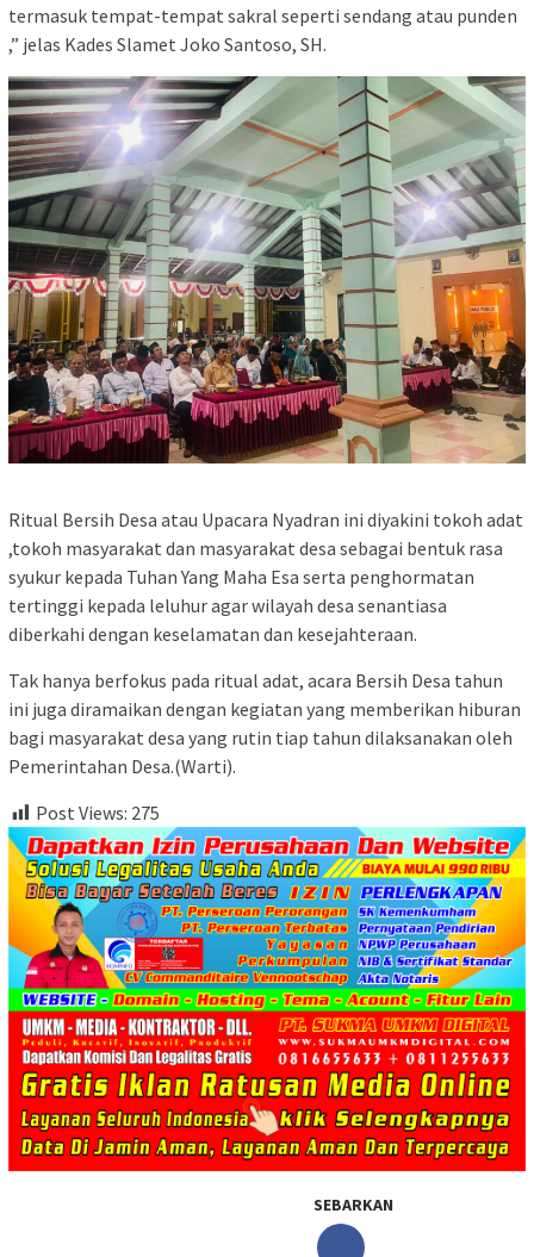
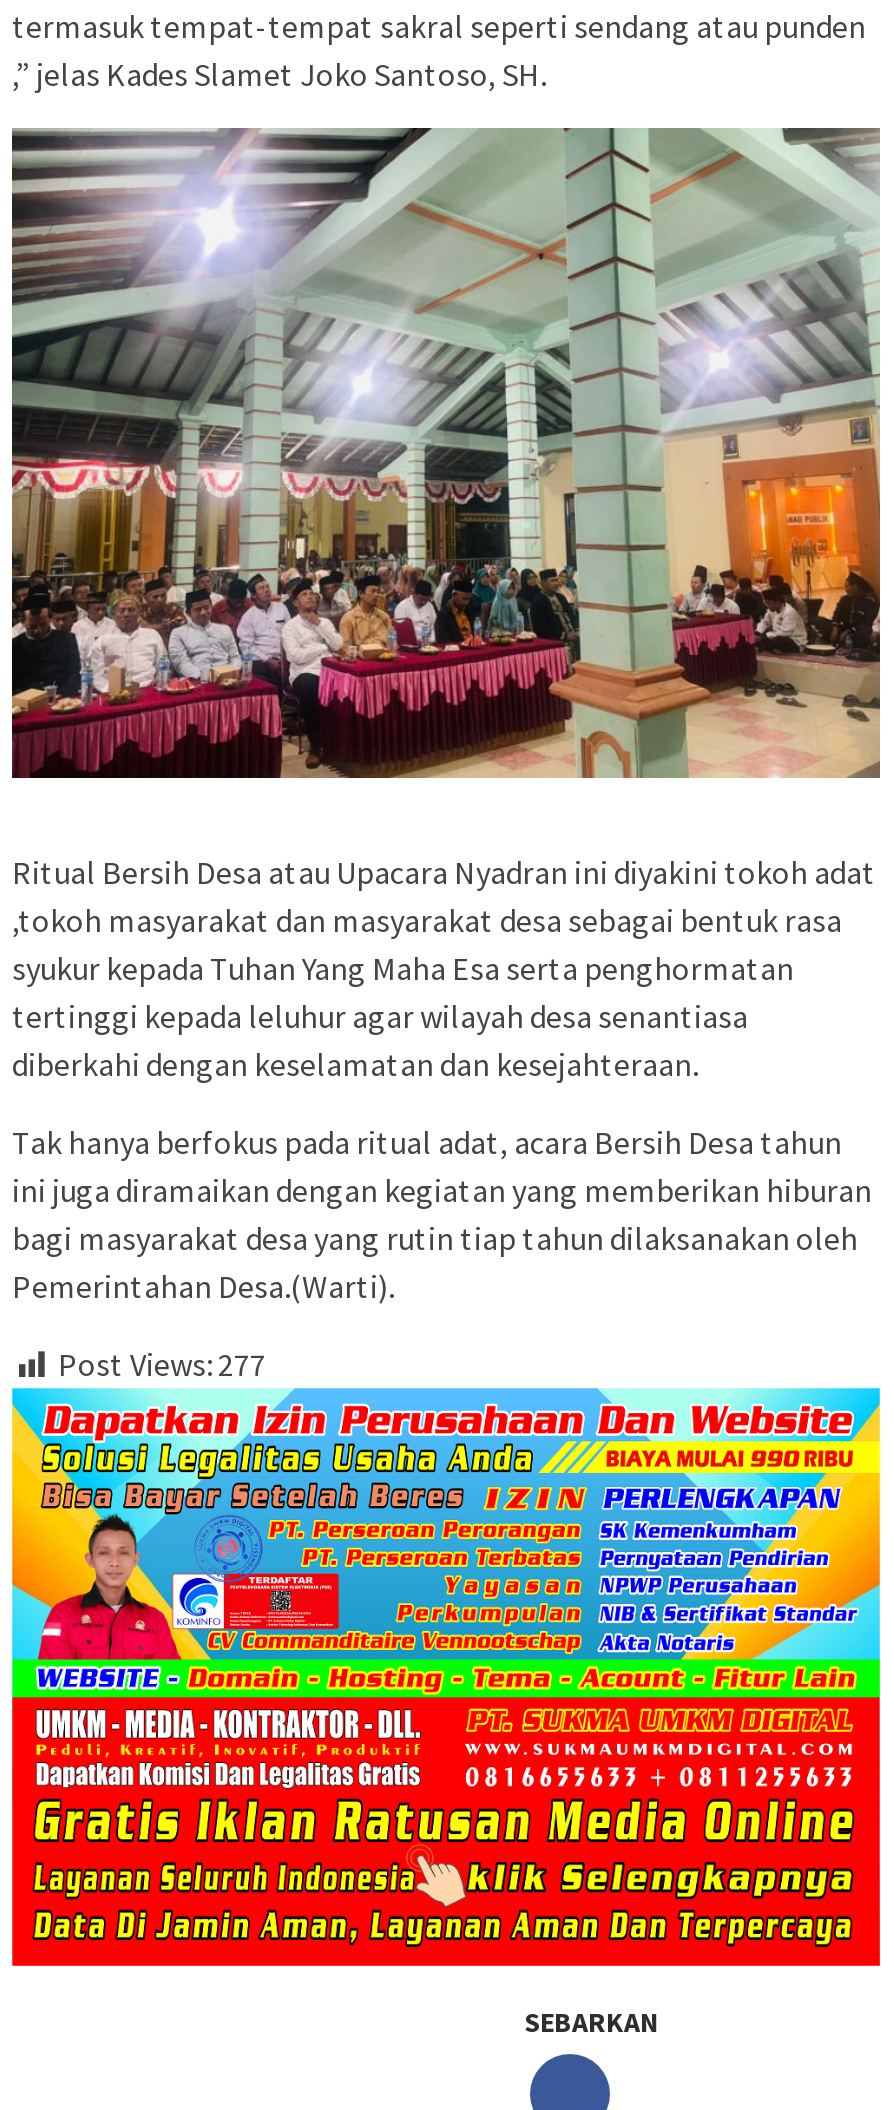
- Post Views: 275
+ Post Views: 277
